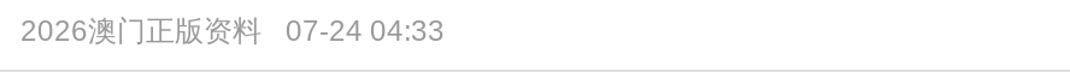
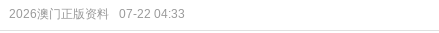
- 2026澳门正版资料 07-24 04:33
+ 2026澳门正版资料 07-22 04:33
